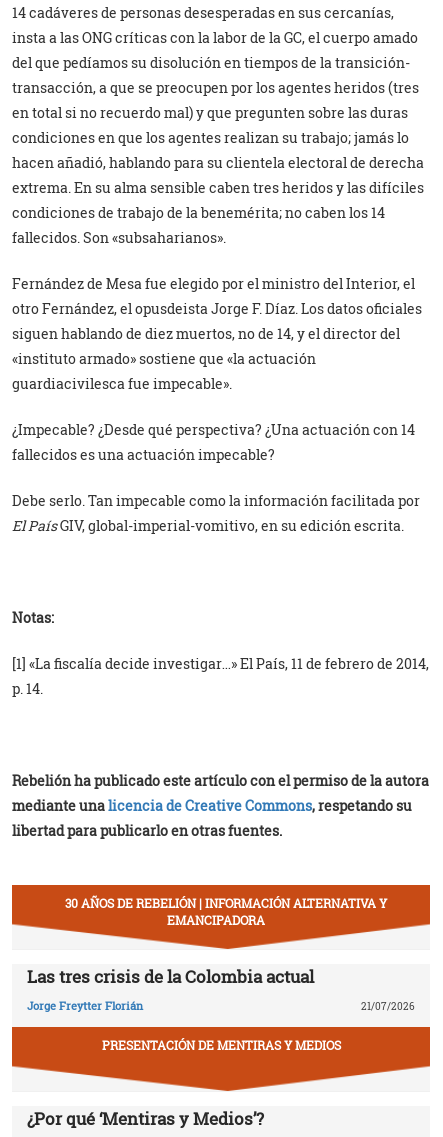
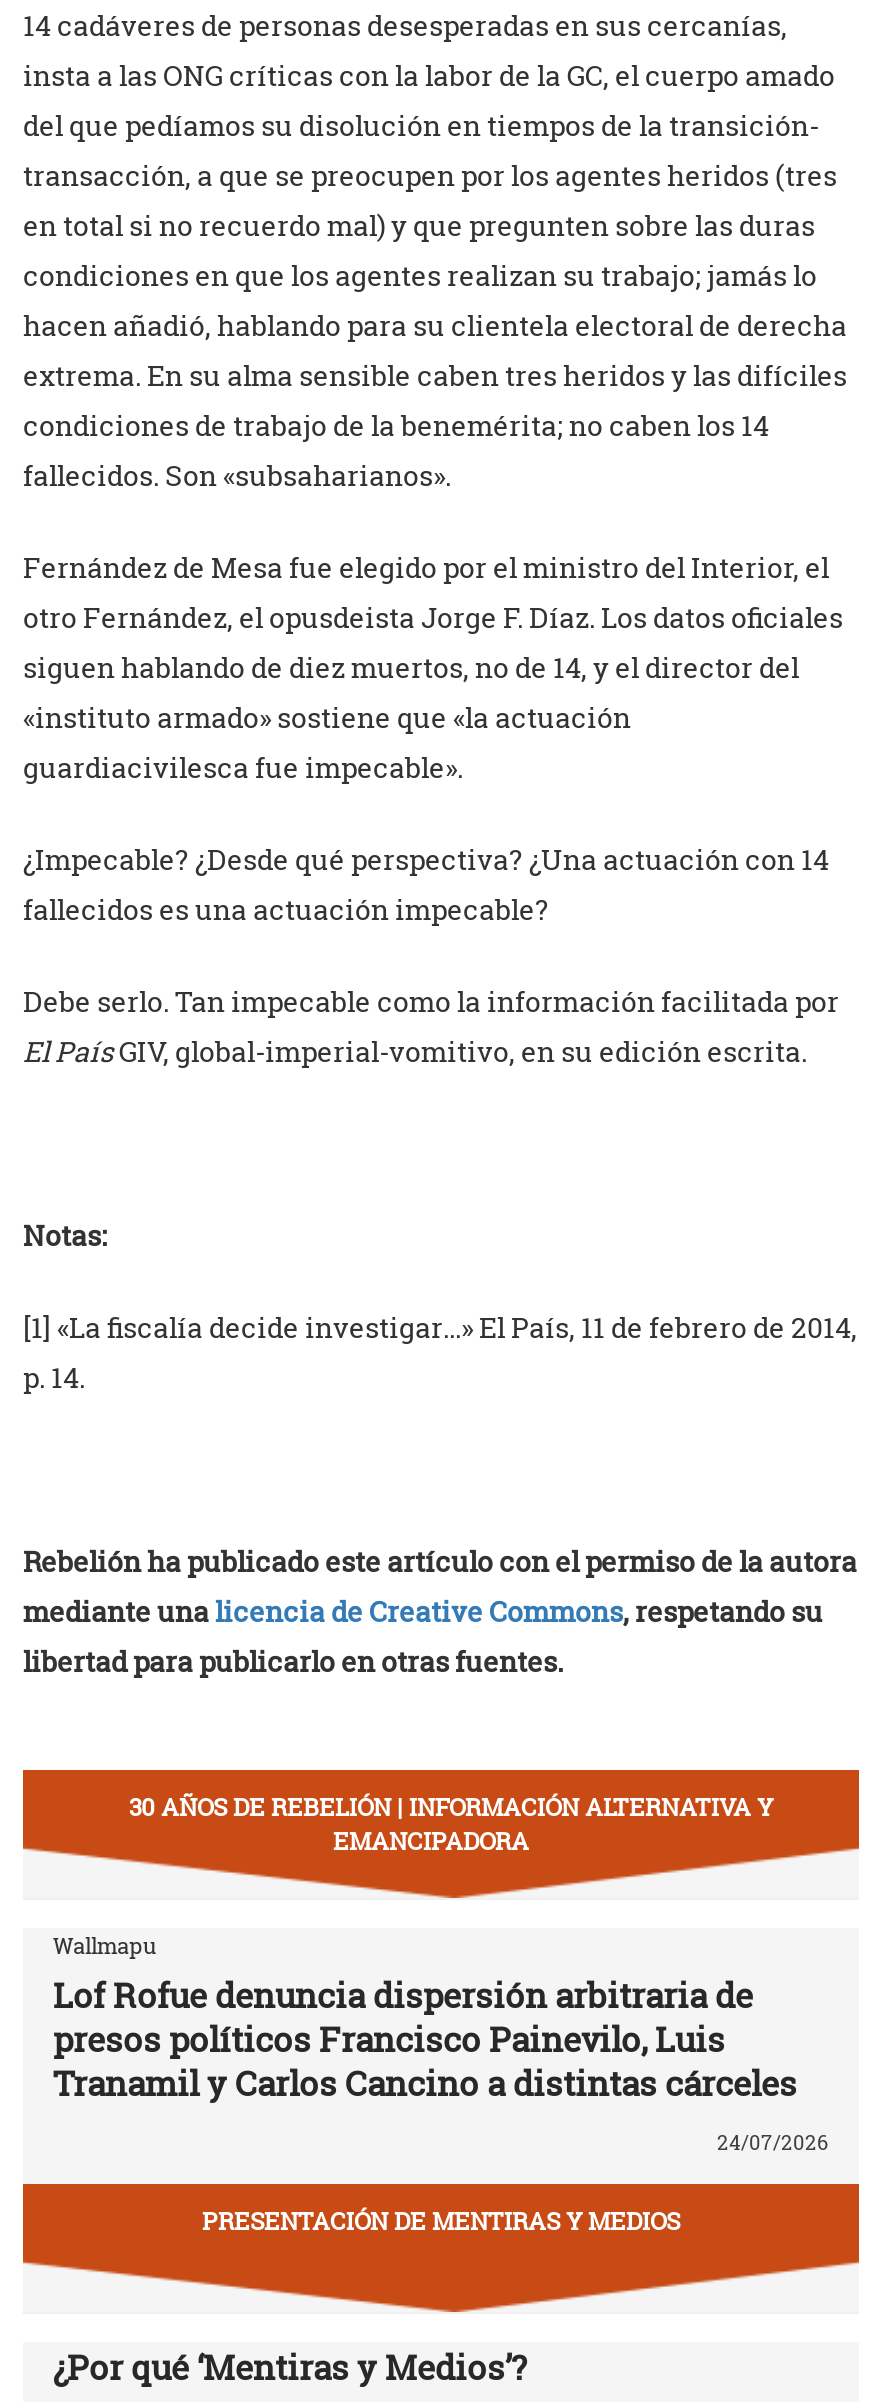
- Las tres crisis de la Colombia actual
+ Wallmapu
+ Lof Rofue denuncia dispersión arbitraria de
+ presos políticos Francisco Painevilo, Luis
+ Tranamil y Carlos Cancino a distintas cárceles

- Jorge Freytter Florián
- 21/07/2026
+ 24/07/2026
